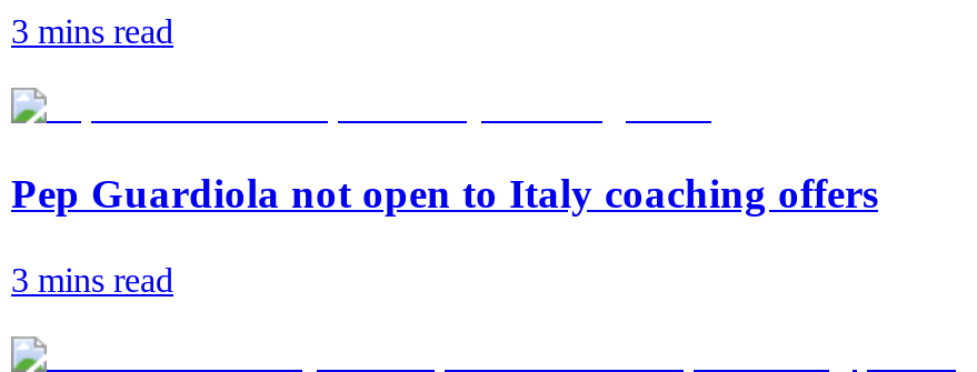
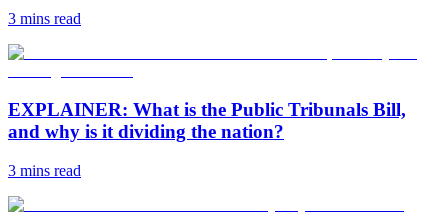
- Pep Guardiola not open to Italy coaching offers
+ EXPLAINER: What is the Public Tribunals Bill,
+ and why is it dividing the nation?
